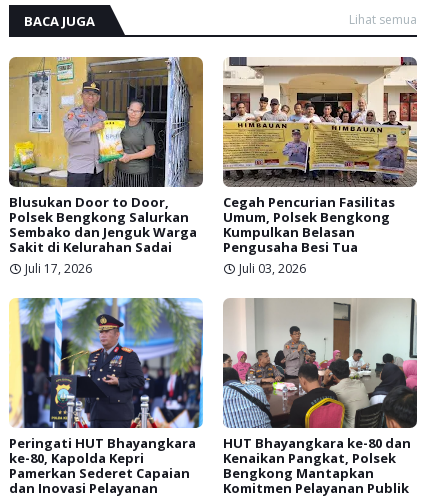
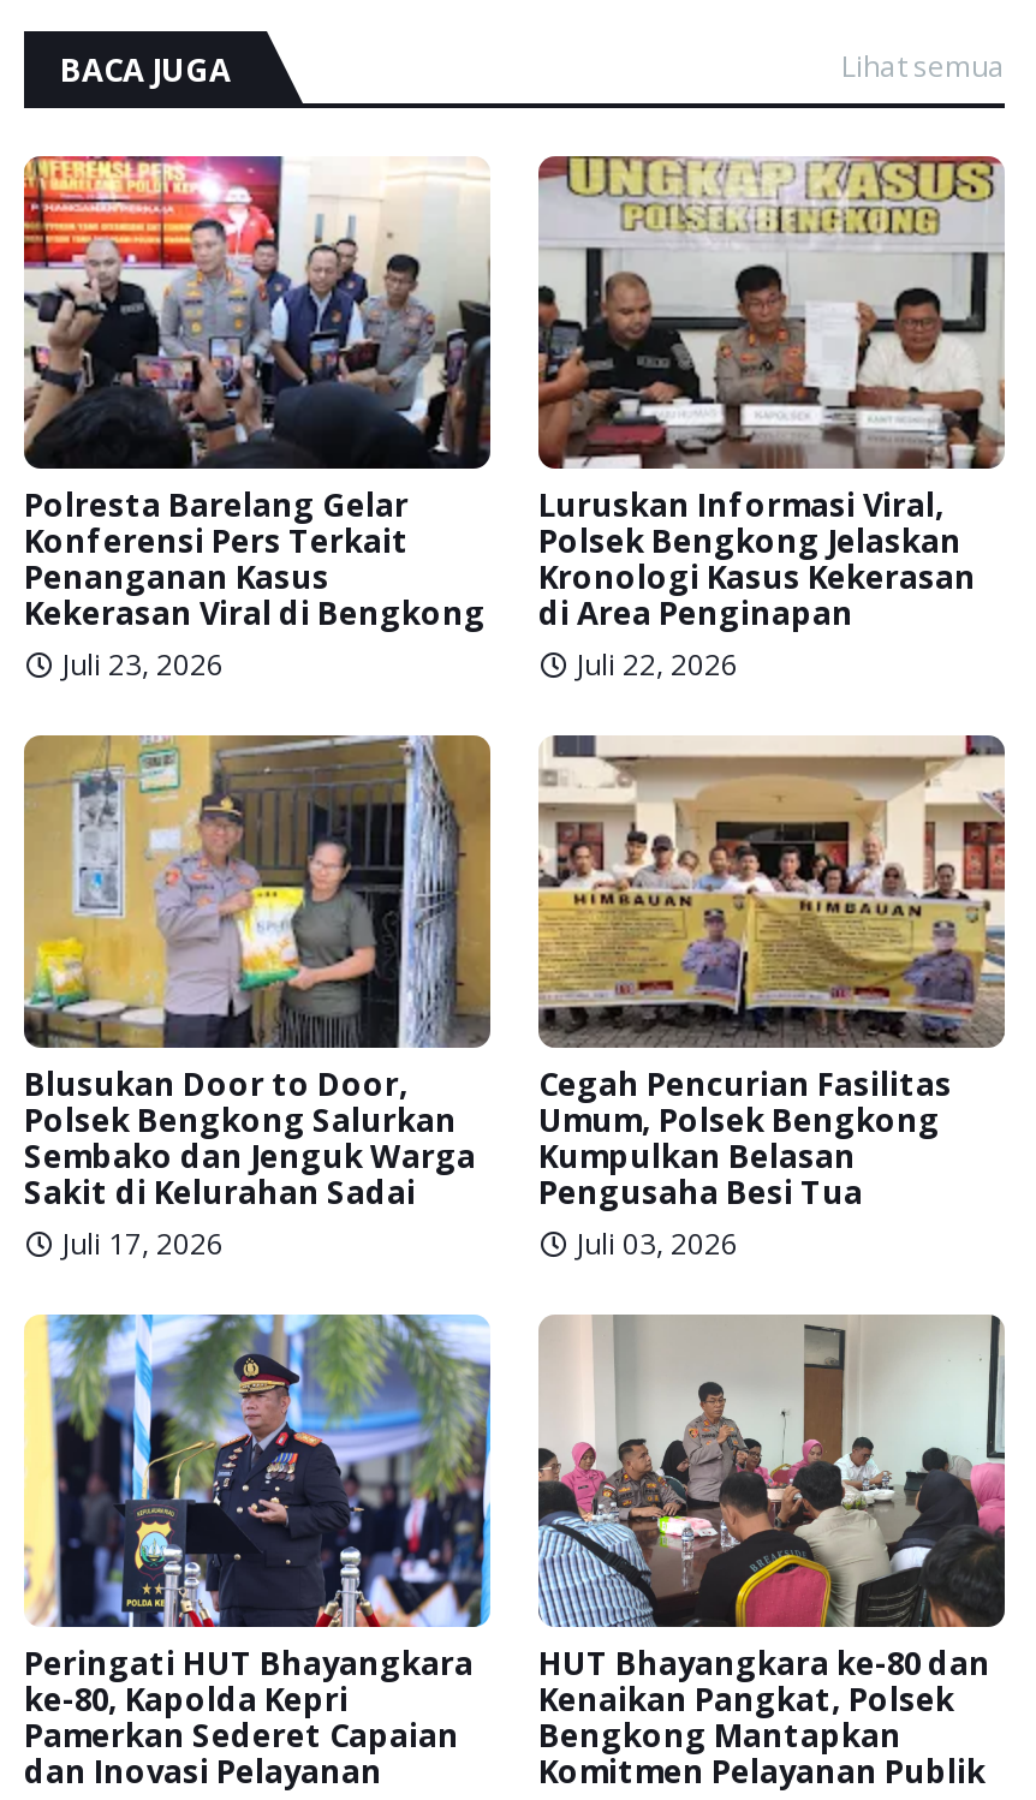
+ [image]
+ Polresta Barelang Gelar
+ Konferensi Pers Terkait
+ Penanganan Kasus
+ Kekerasan Viral di Bengkong
+ Juli 23, 2026

+ [image]
+ Luruskan Informasi Viral,
+ Polsek Bengkong Jelaskan
+ Kronologi Kasus Kekerasan
+ di Area Penginapan
+ Juli 22, 2026
